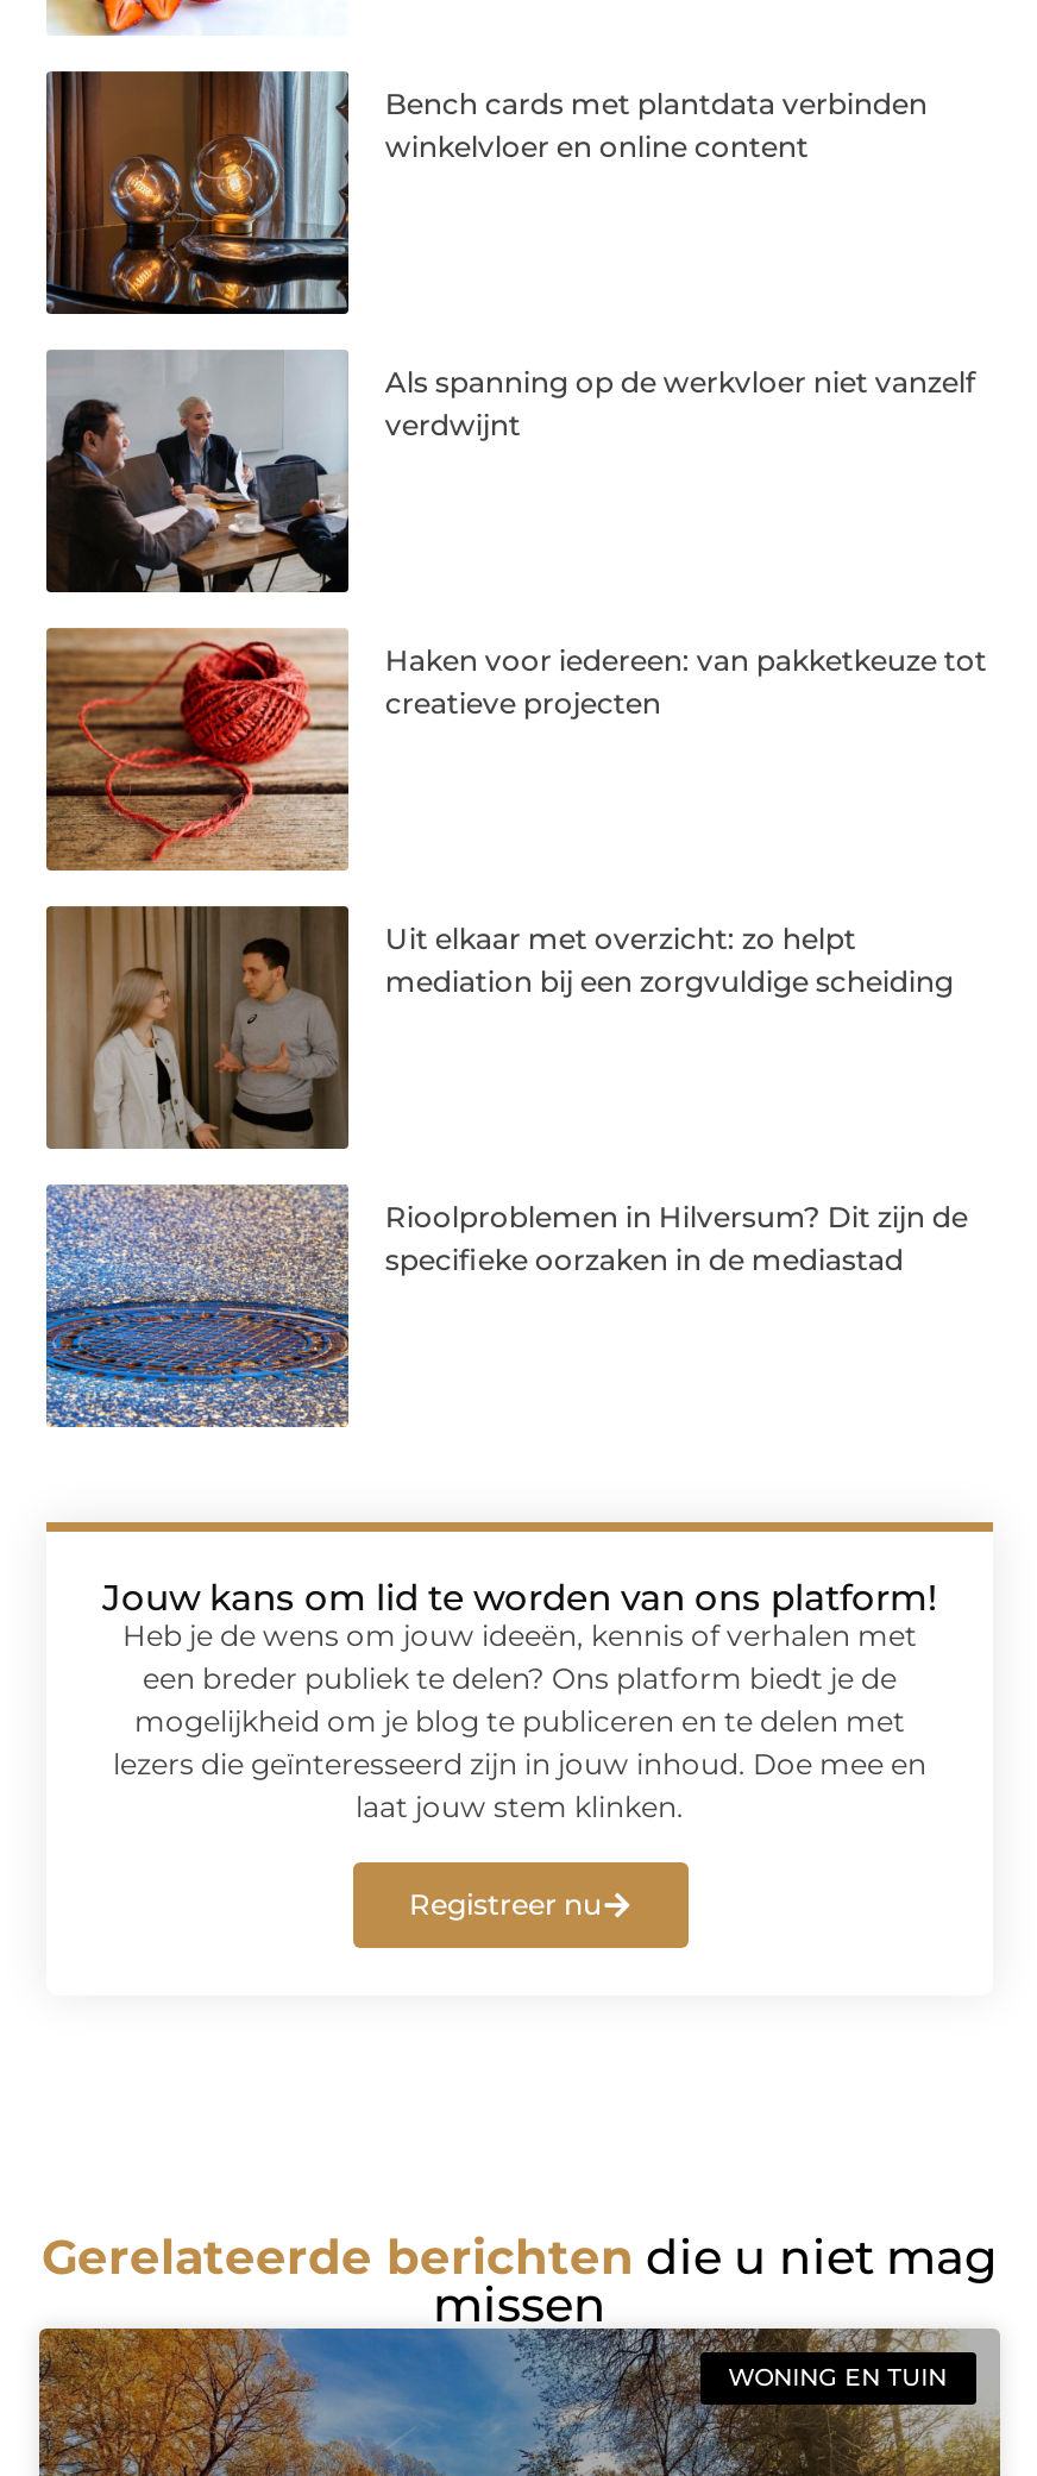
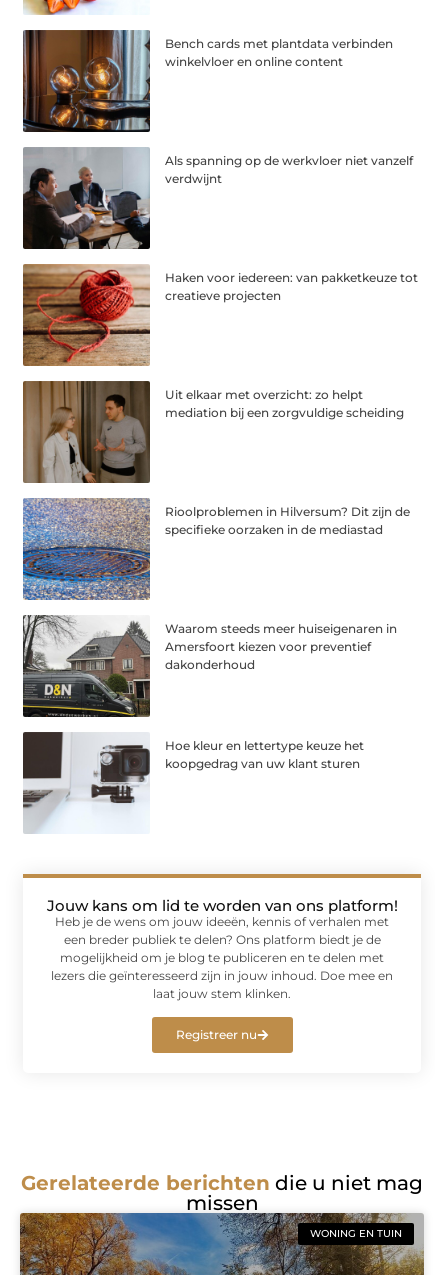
+ [image]
+ Waarom steeds meer huiseigenaren in
+ Amersfoort kiezen voor preventief
+ dakonderhoud

+ [image]
+ Hoe kleur en lettertype keuze het
+ koopgedrag van uw klant sturen
